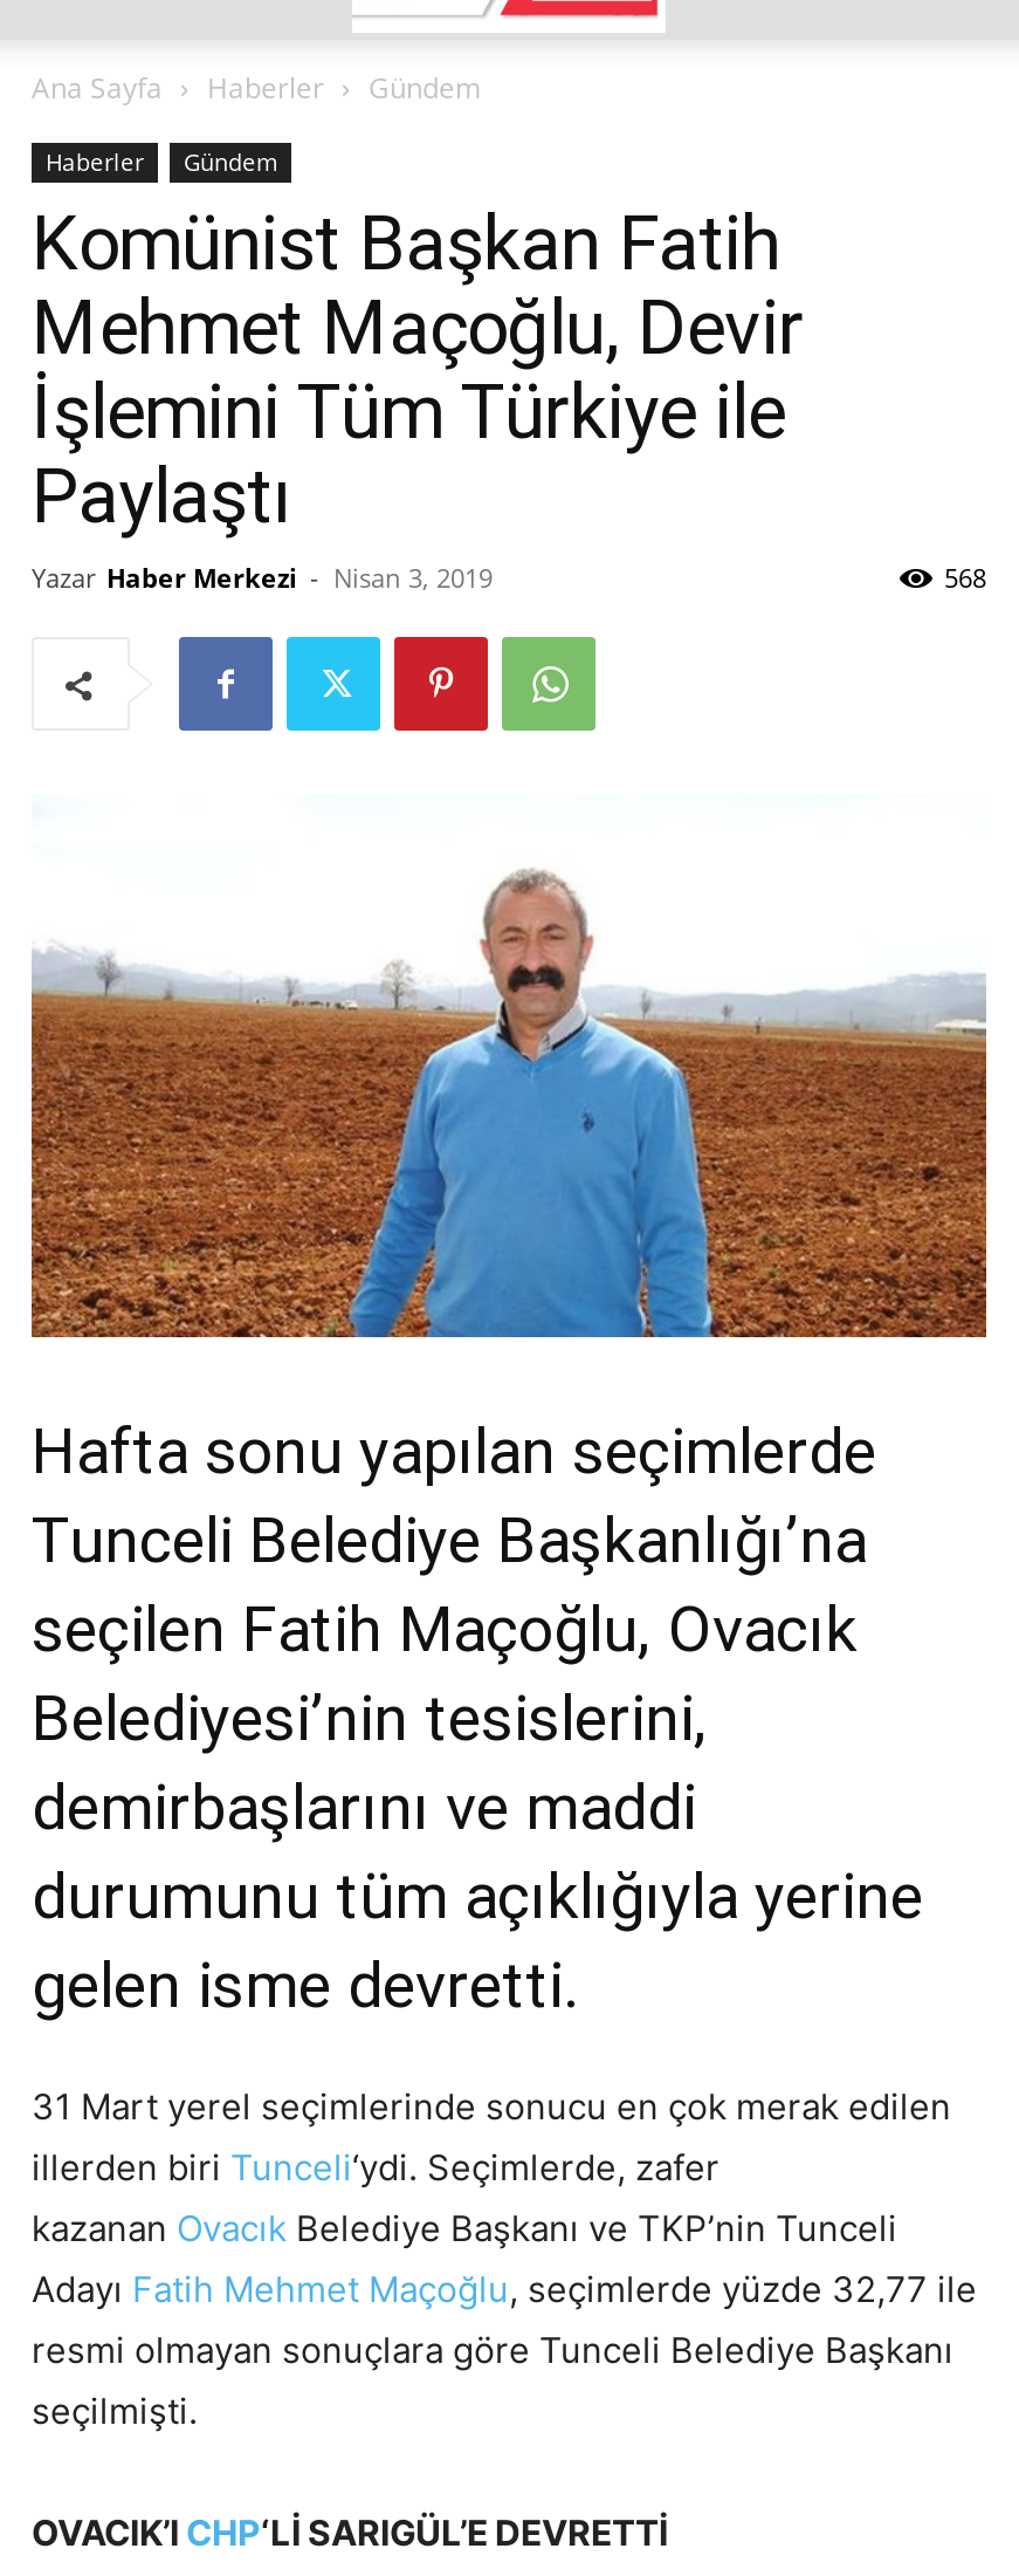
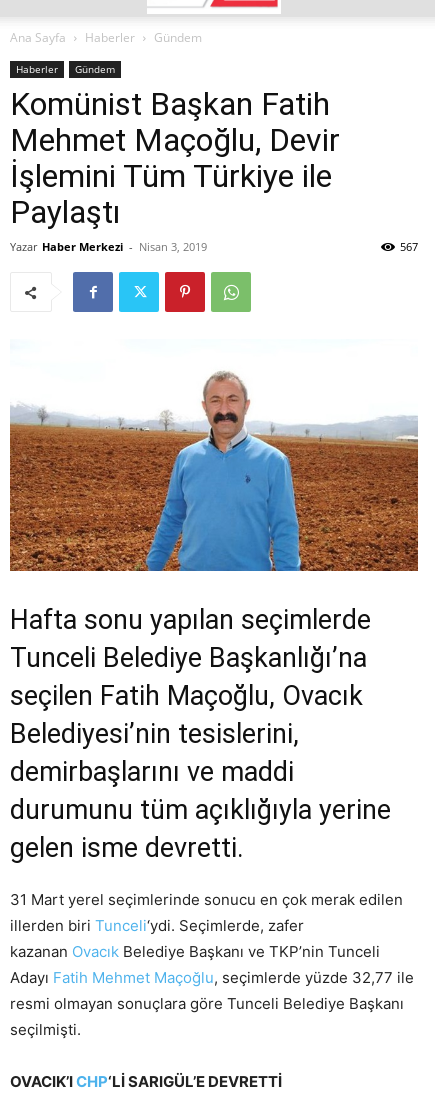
- 568
+ 567
